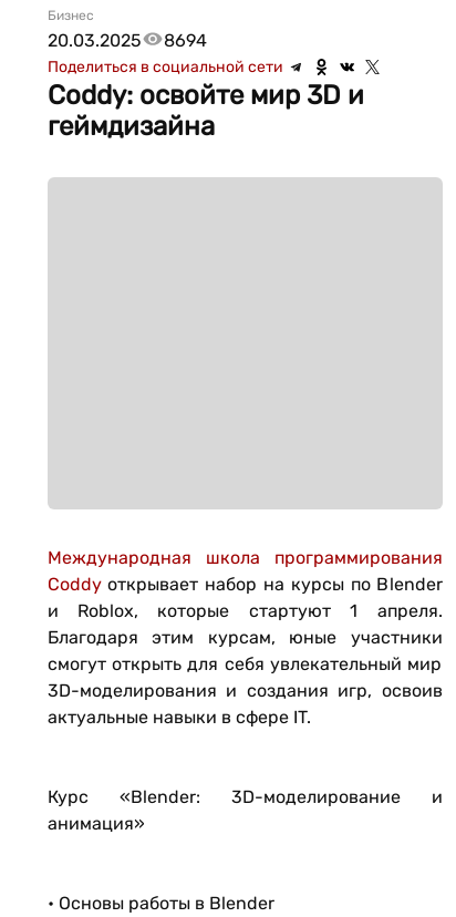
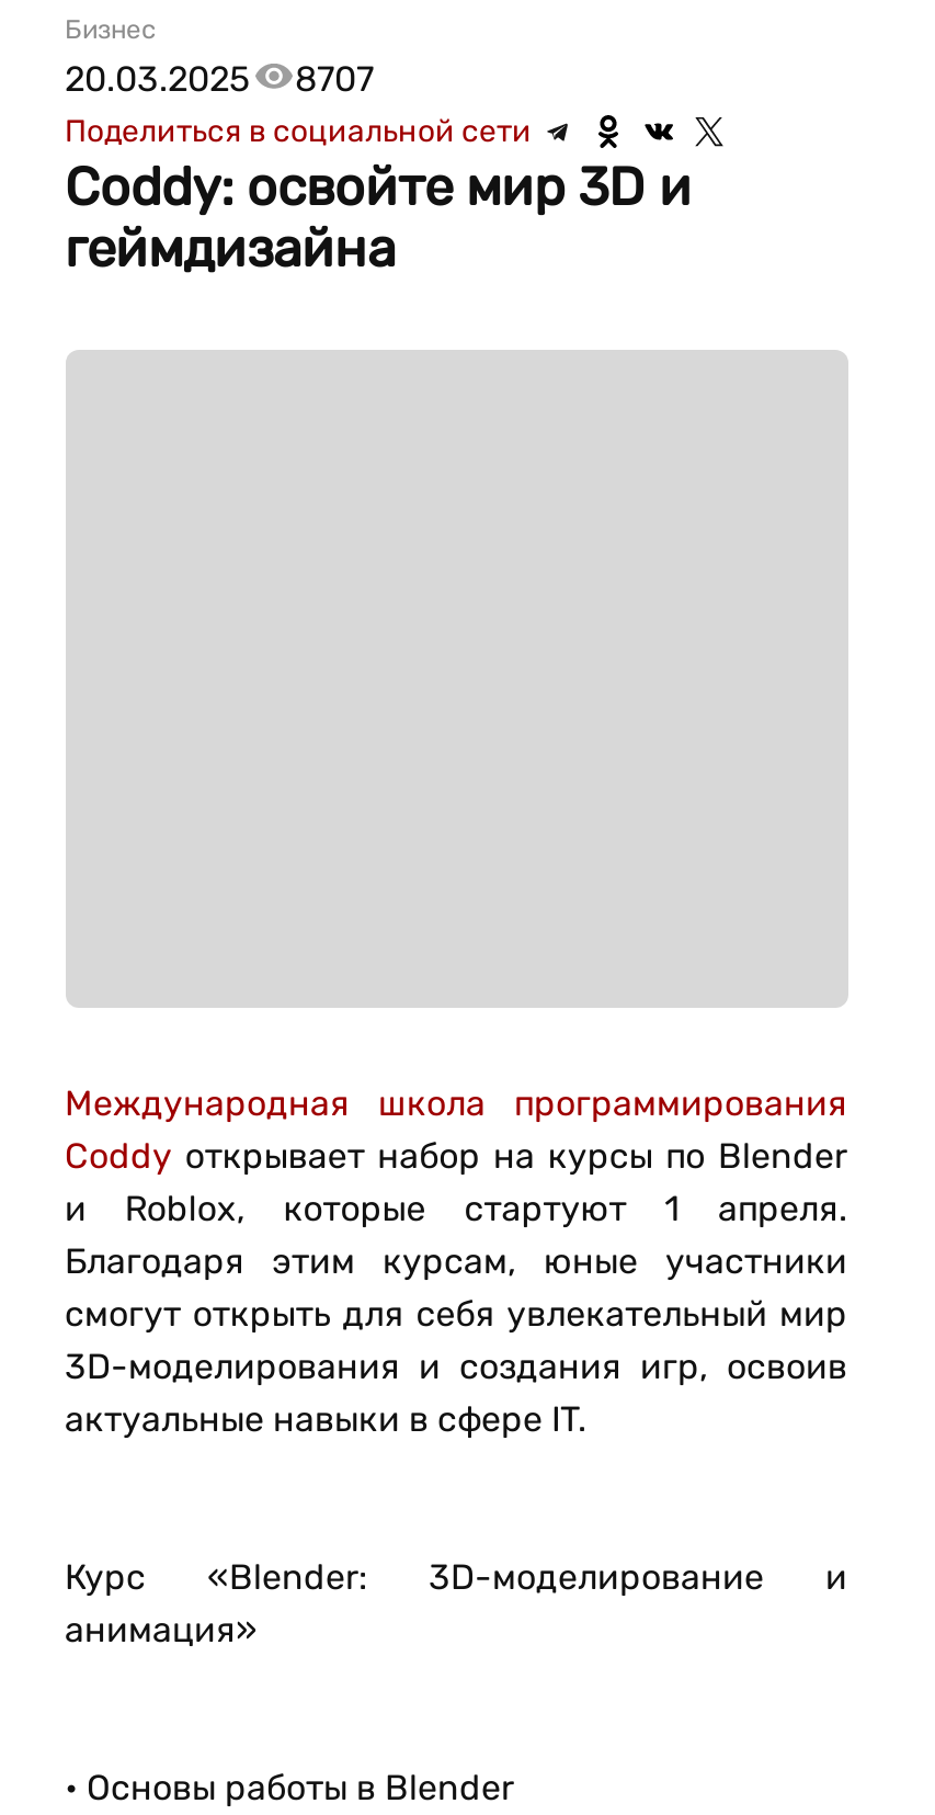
- 20.03.2025 8694
+ 20.03.2025 8707
